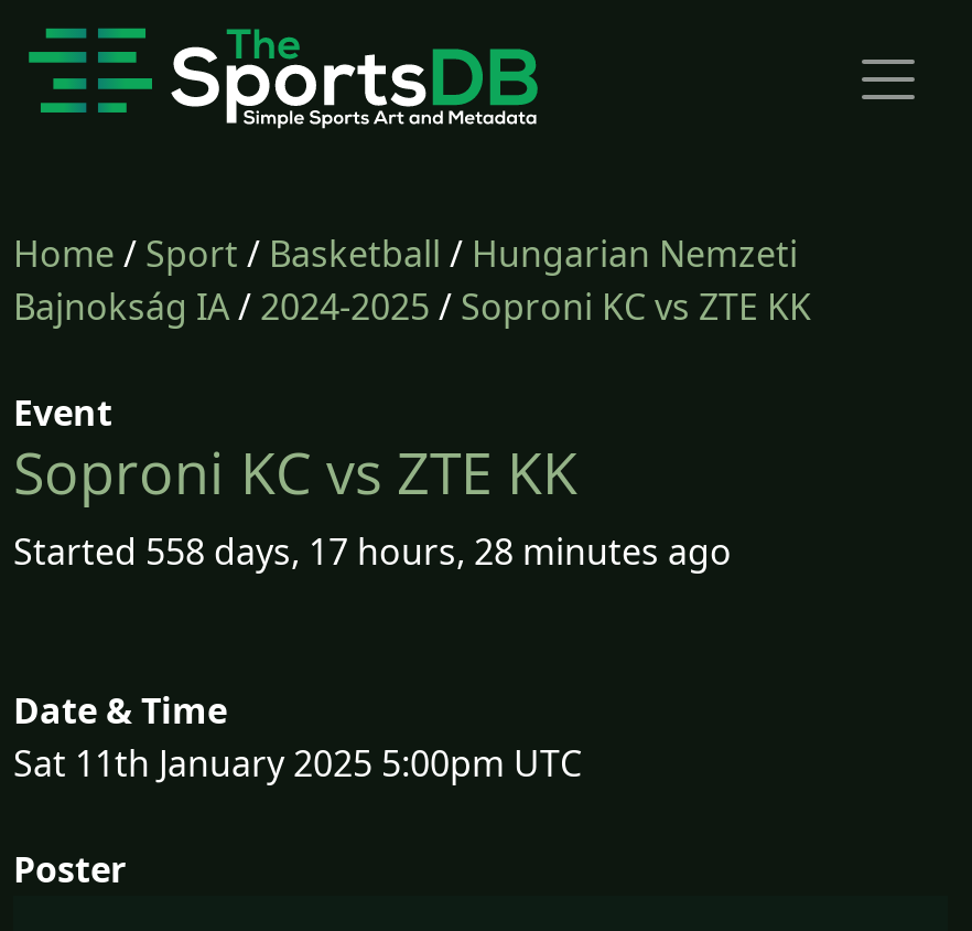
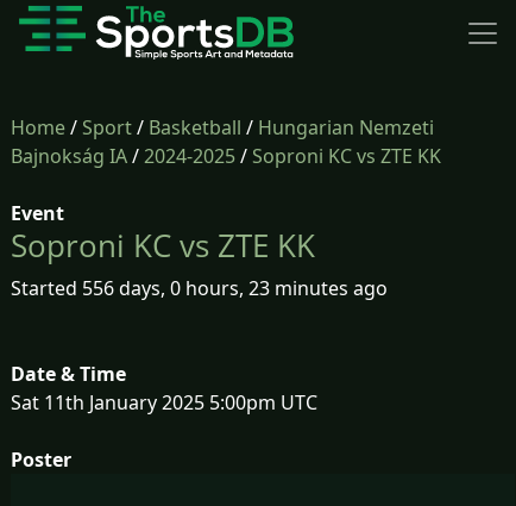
- Started 558 days, 17 hours, 28 minutes ago
+ Started 556 days, 0 hours, 23 minutes ago
